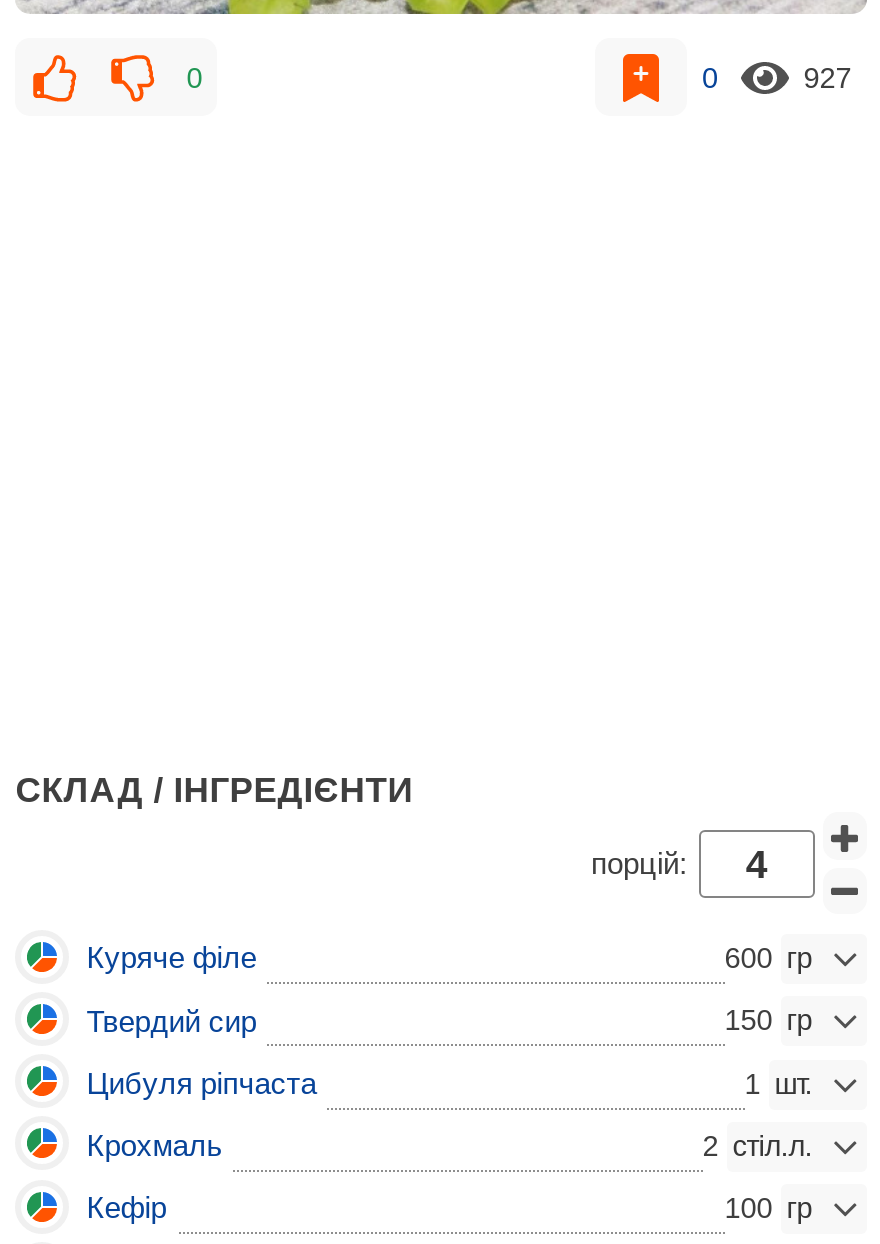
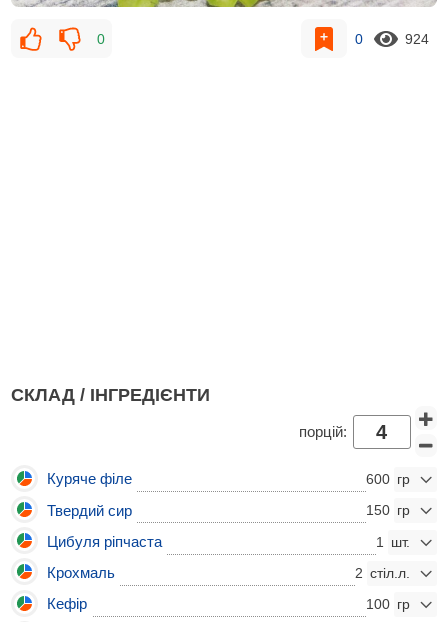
- 927
+ 924
